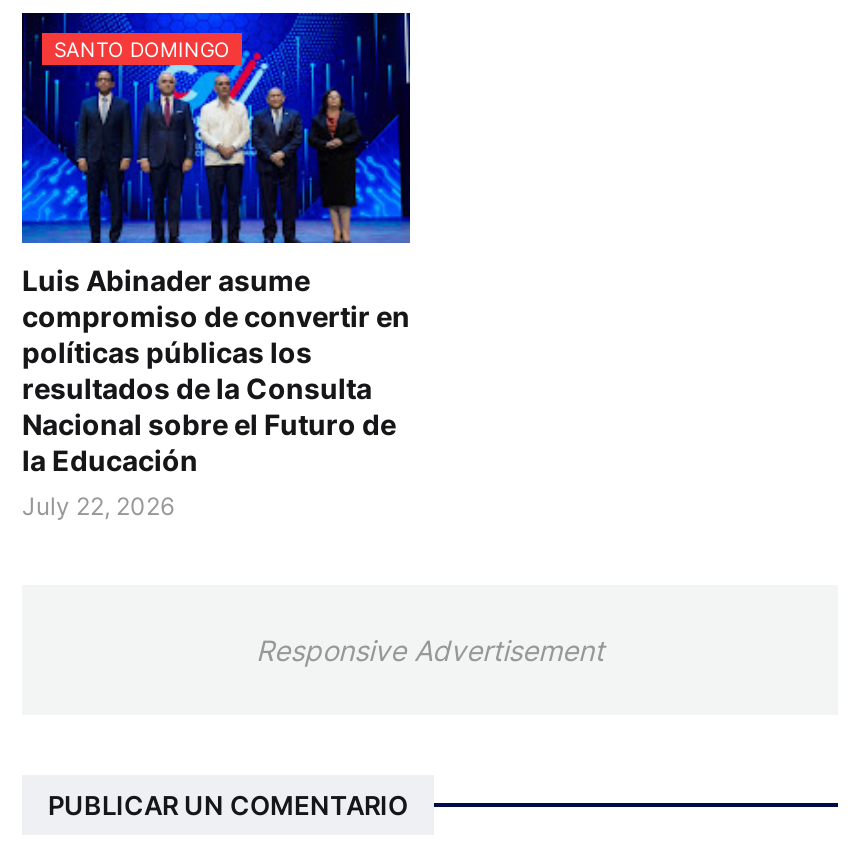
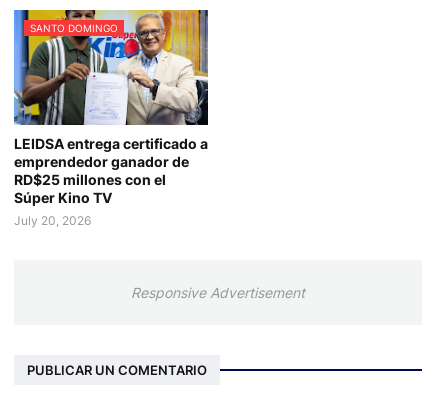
- [image]
- Luis Abinader asume
- compromiso de convertir en
- políticas públicas los
- resultados de la Consulta
- Nacional sobre el Futuro de
- la Educación
- July 22, 2026
+ [image]
+ LEIDSA entrega certificado a
+ emprendedor ganador de
+ RD$25 millones con el
+ Súper Kino TV
+ July 20, 2026
